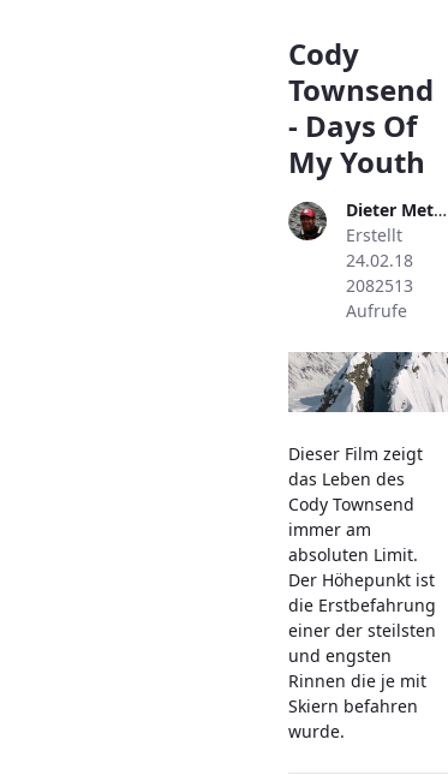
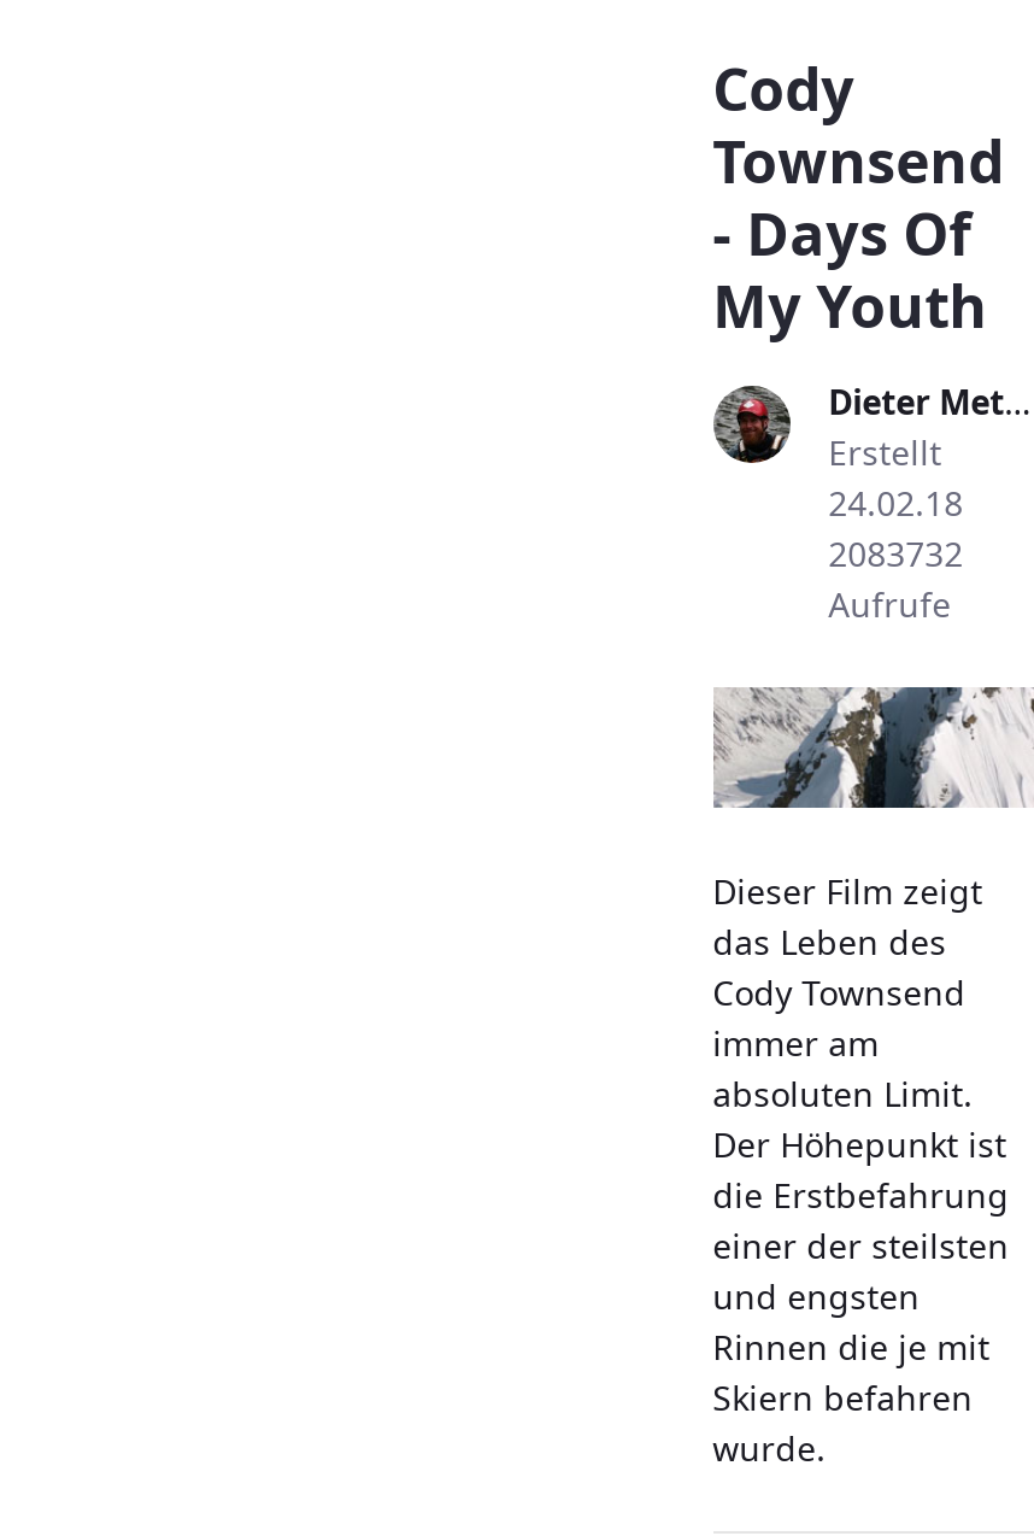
- 2082513
+ 2083732
